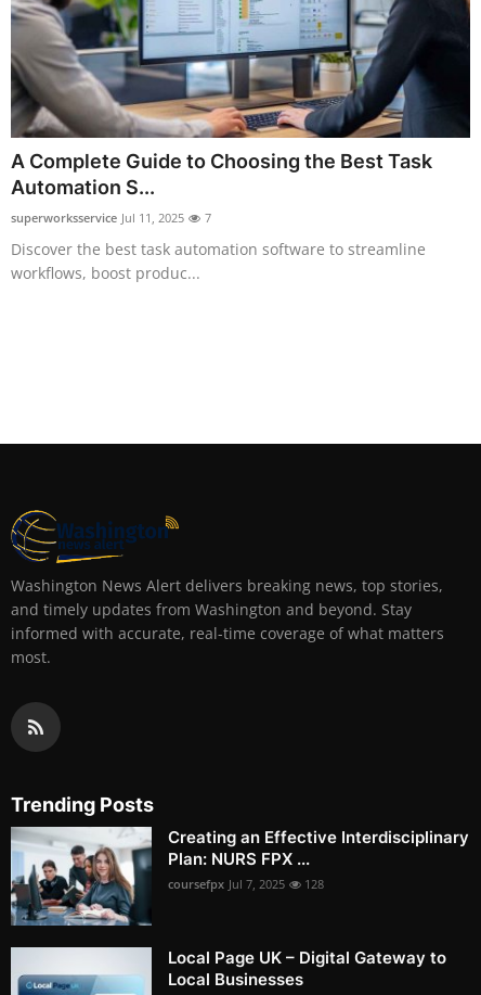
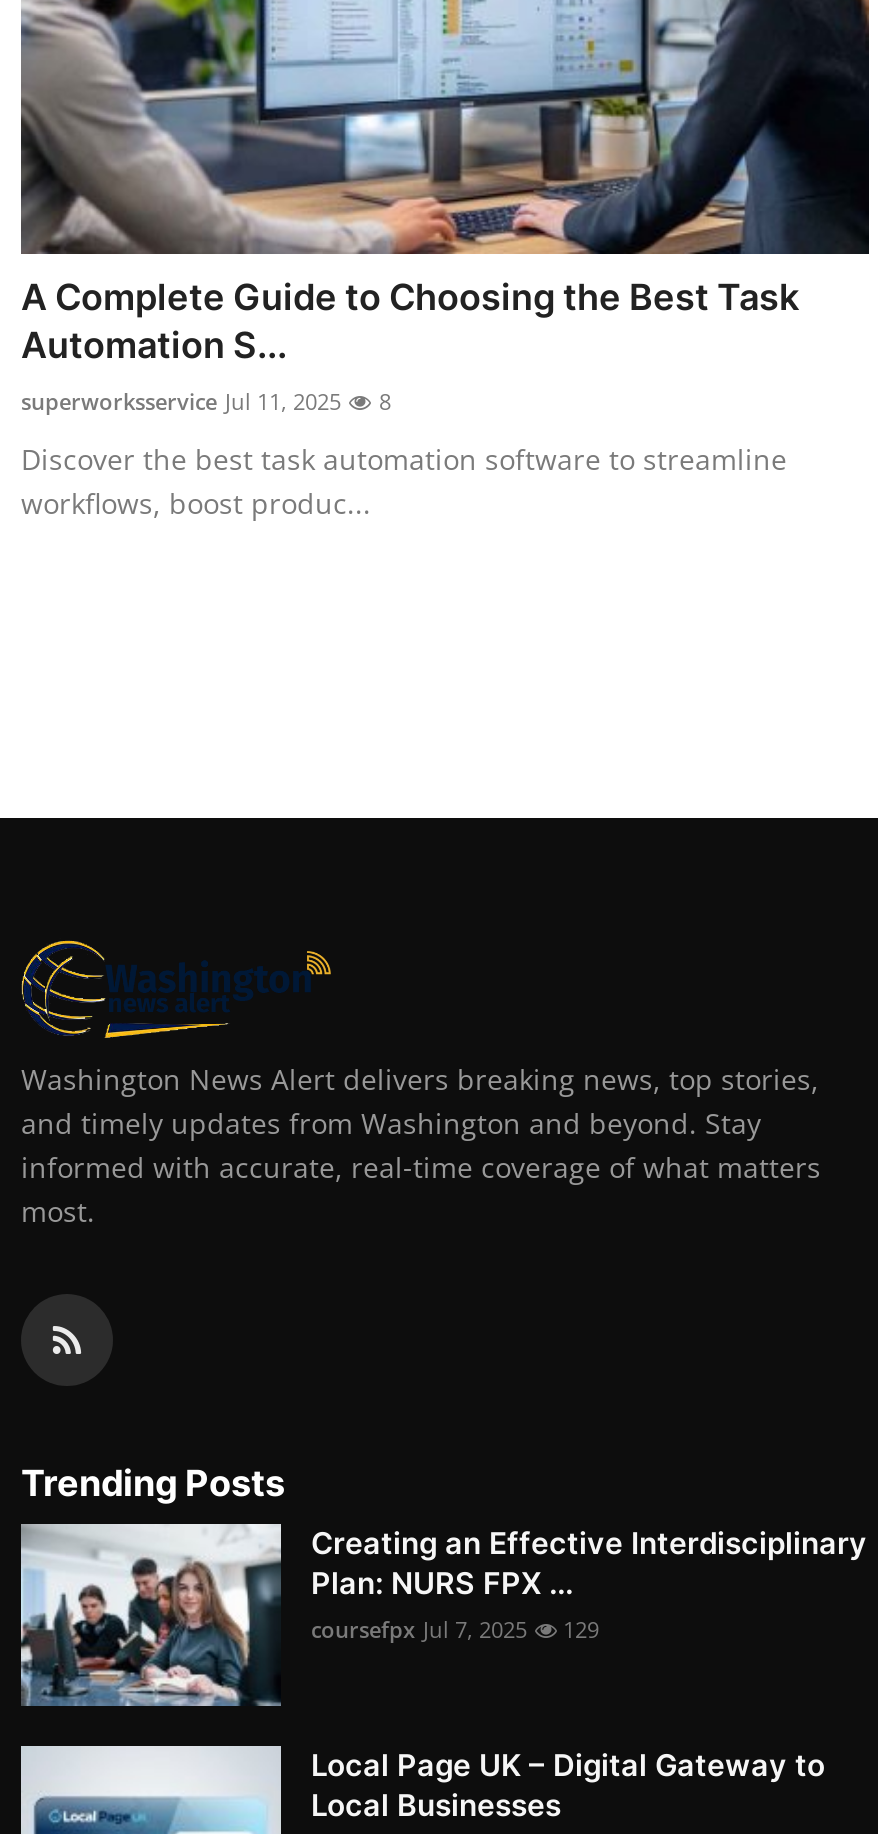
- superworksservice Jul 11, 2025 7
+ superworksservice Jul 11, 2025 8

- coursefpx Jul 7, 2025 128
+ coursefpx Jul 7, 2025 129
